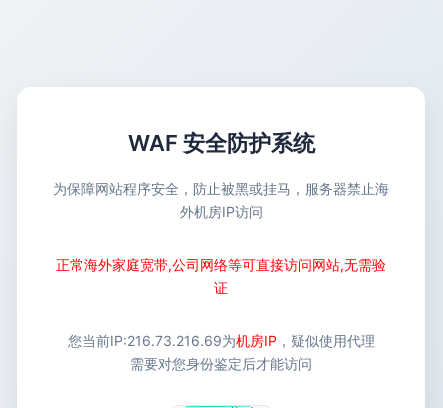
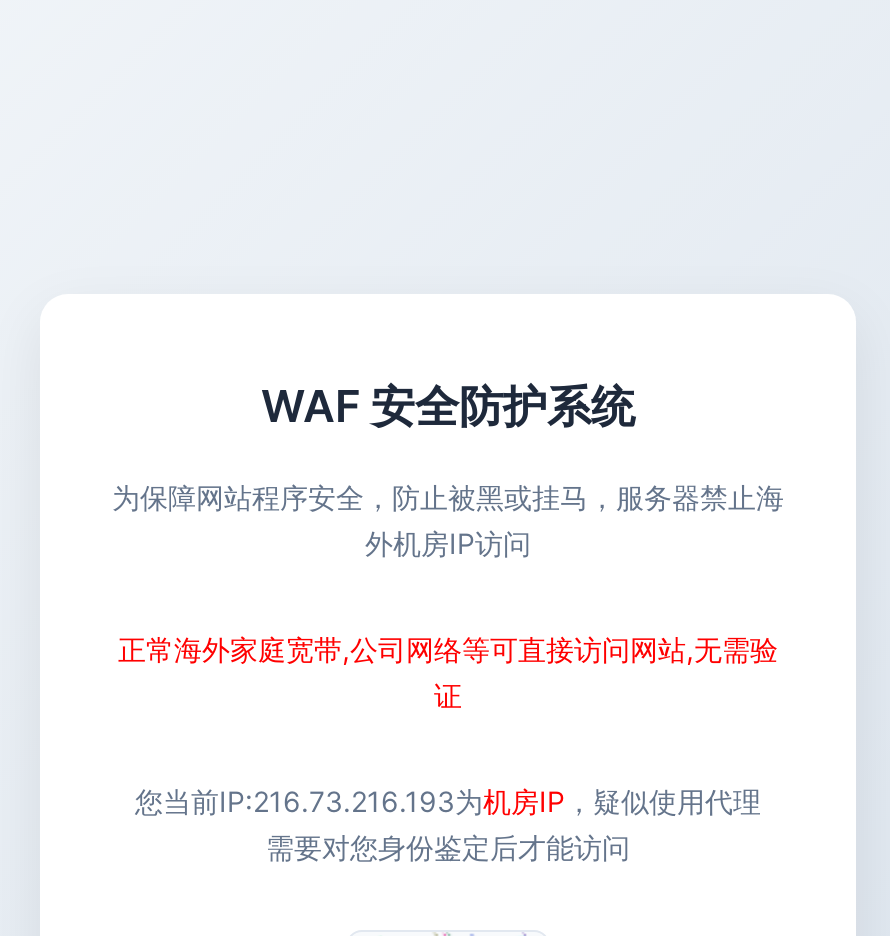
- 您当前IP:216.73.216.69为机房IP，疑似使用代理
+ 您当前IP:216.73.216.193为机房IP，疑似使用代理
